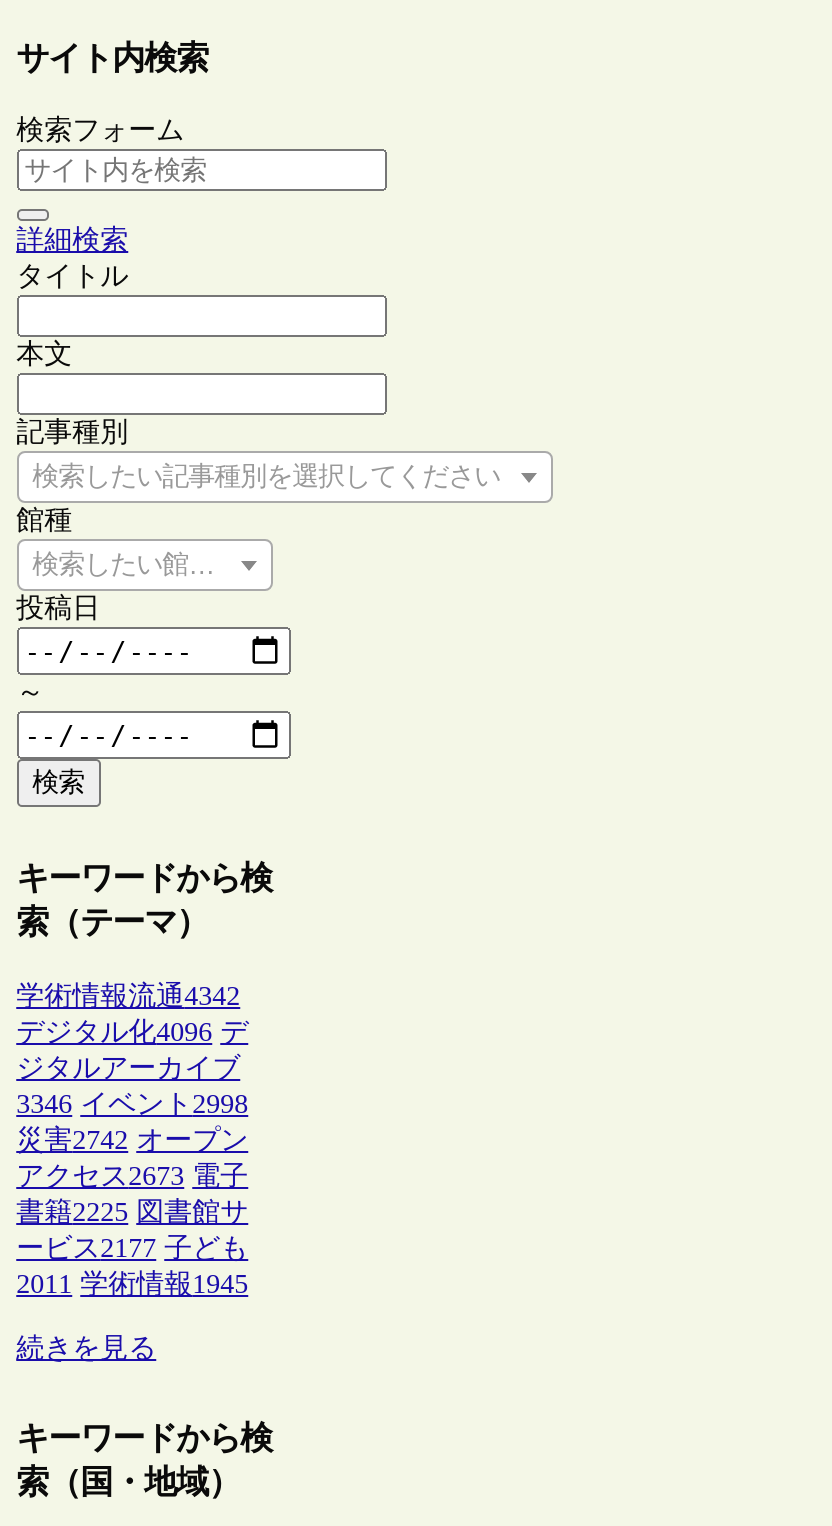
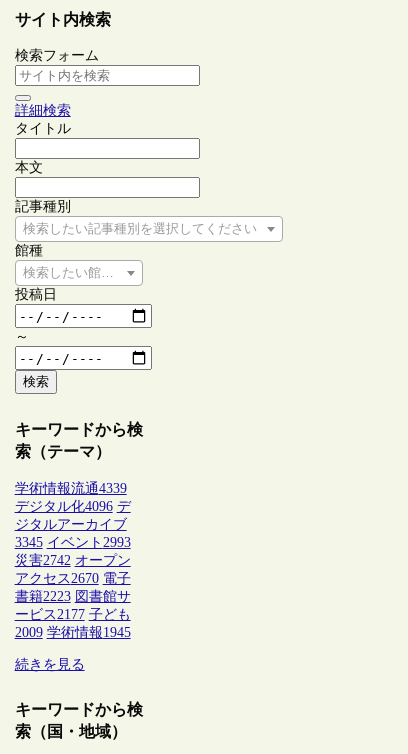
- 学術情報流通4342
+ 学術情報流通4339

- 3346 イベント2998
+ 3345 イベント2993

- アクセス2673 電子
+ アクセス2670 電子

- 書籍2225 図書館サ
+ 書籍2223 図書館サ

- 2011 学術情報1945
+ 2009 学術情報1945
